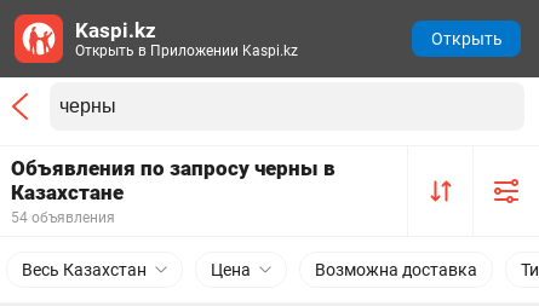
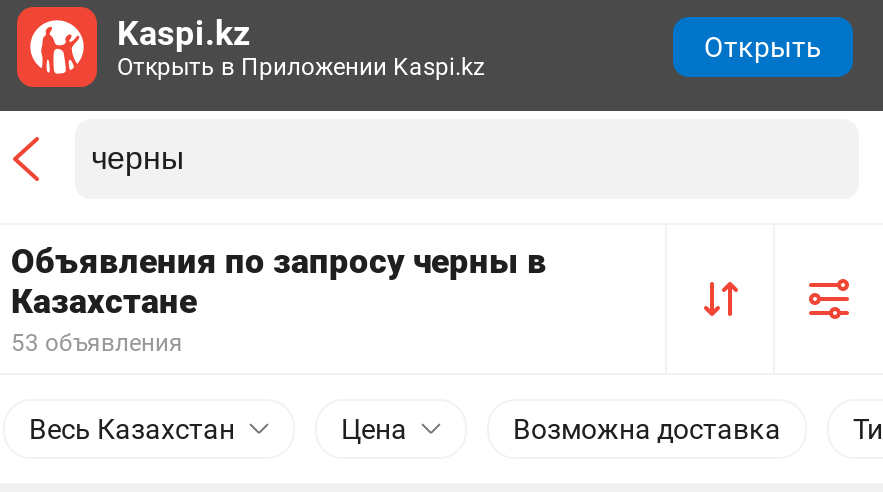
- 54 объявления
+ 53 объявления
